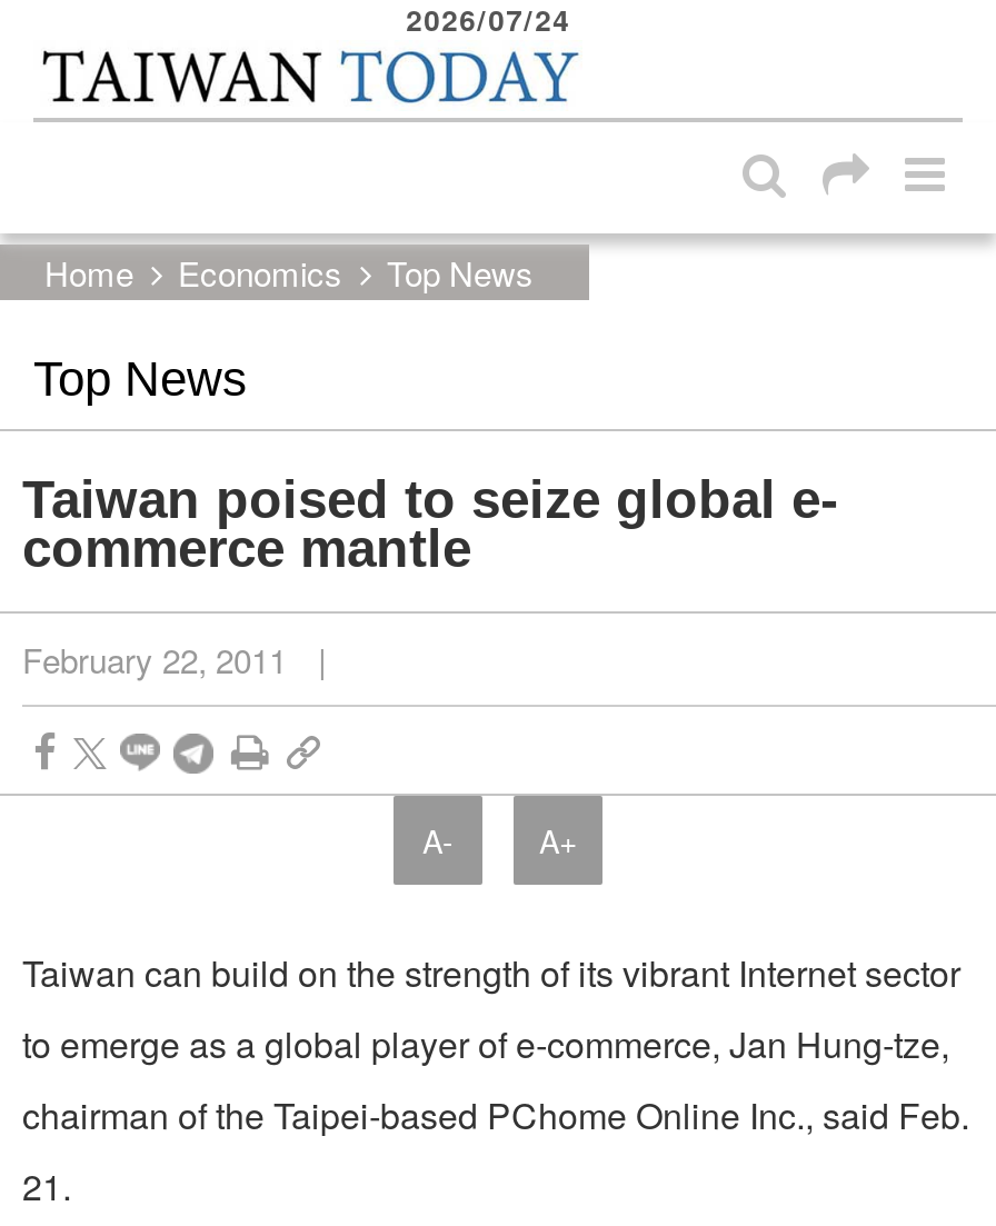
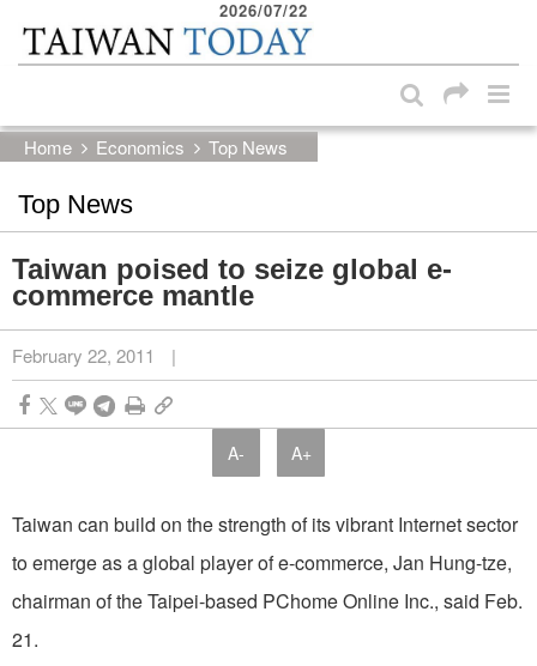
- 2026/07/24
+ 2026/07/22
